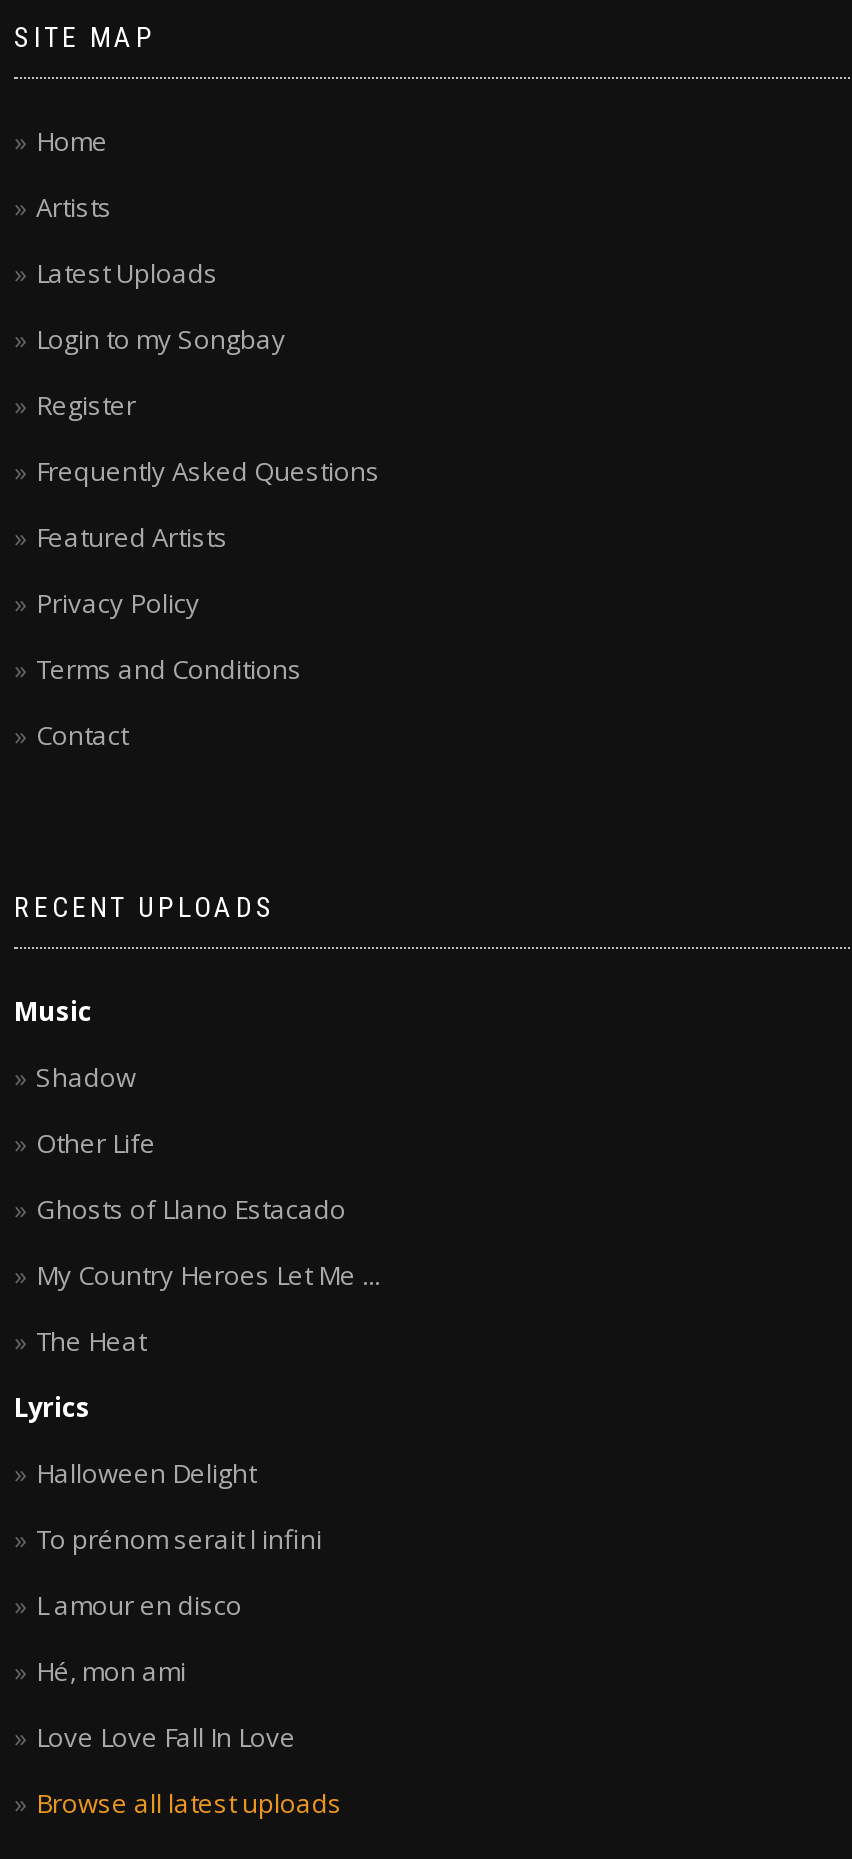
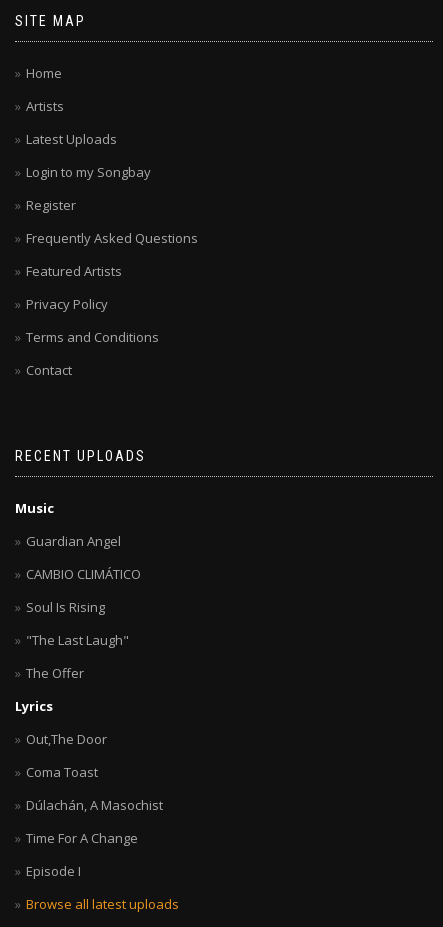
- Shadow
+ Guardian Angel

- Other Life
+ CAMBIO CLIMÁTICO

- Ghosts of Llano Estacado
+ Soul Is Rising

- My Country Heroes Let Me ...
+ "The Last Laugh"

- The Heat
+ The Offer

- Halloween Delight
+ Out,The Door

- To prénom serait l infini
+ Coma Toast

- L amour en disco
+ Dúlachán, A Masochist

- Hé, mon ami
+ Time For A Change

- Love Love Fall In Love
+ Episode I
